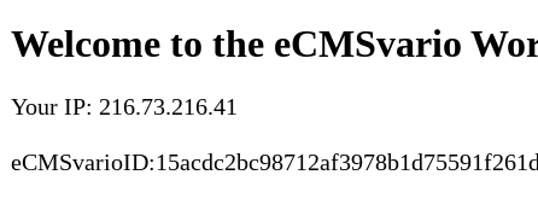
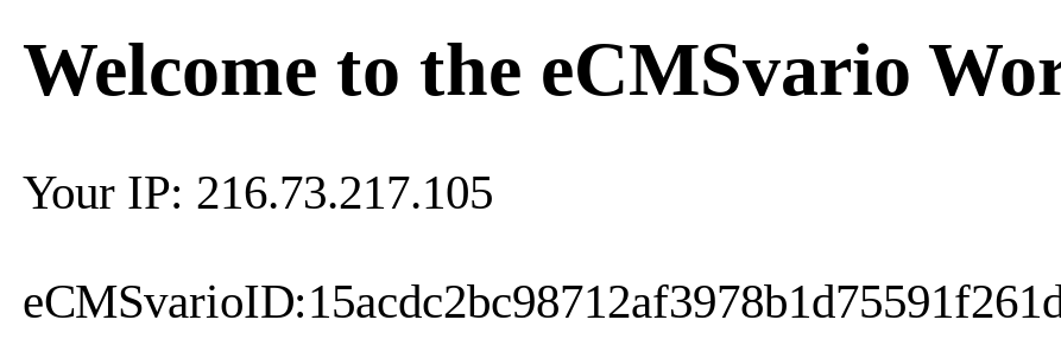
- Your IP: 216.73.216.41
+ Your IP: 216.73.217.105
